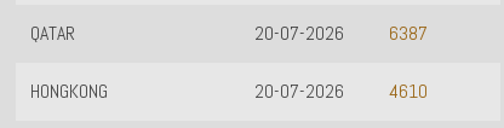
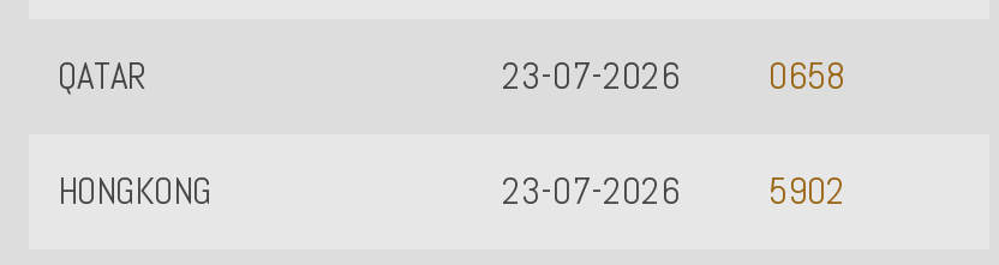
- 20-07-2026
+ 23-07-2026

- 6387
+ 0658

- 20-07-2026
+ 23-07-2026

- 4610
+ 5902
